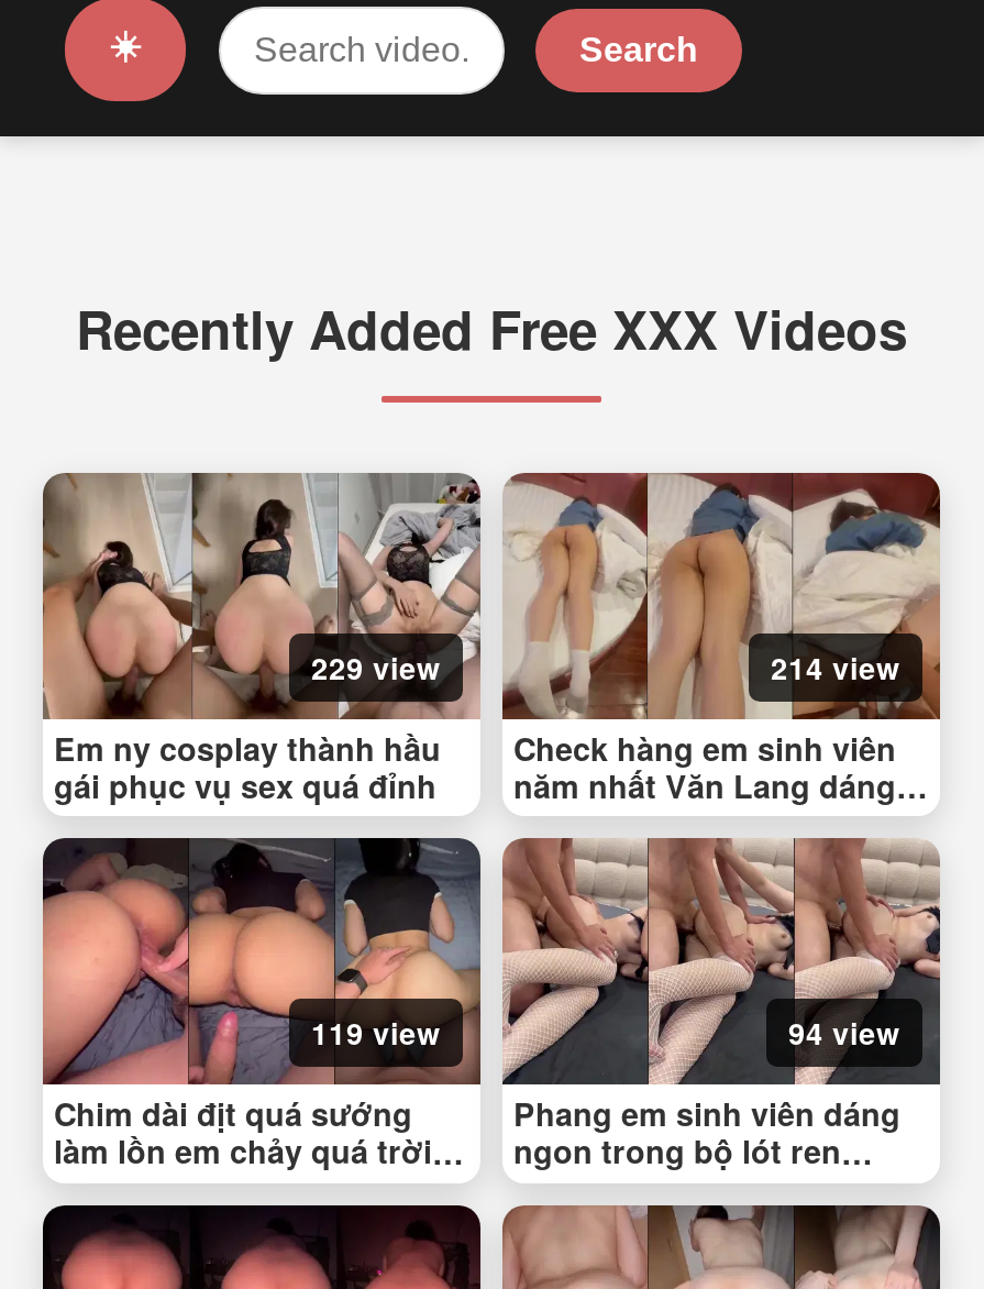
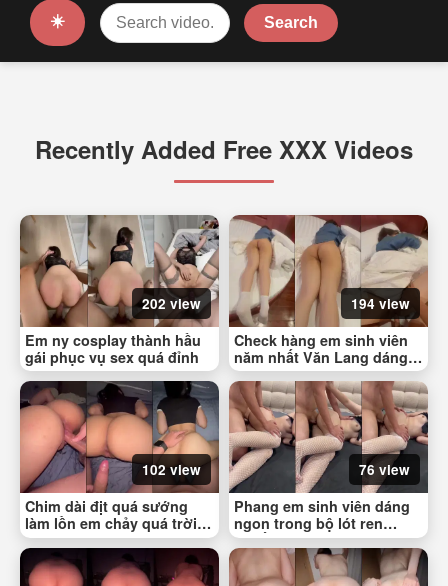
- 229 view
+ 202 view

- 214 view
+ 194 view

- 119 view
+ 102 view

- 94 view
+ 76 view
